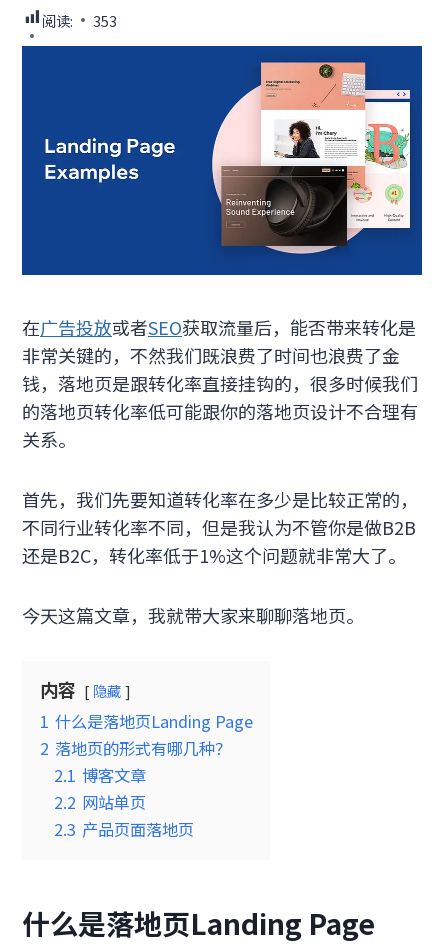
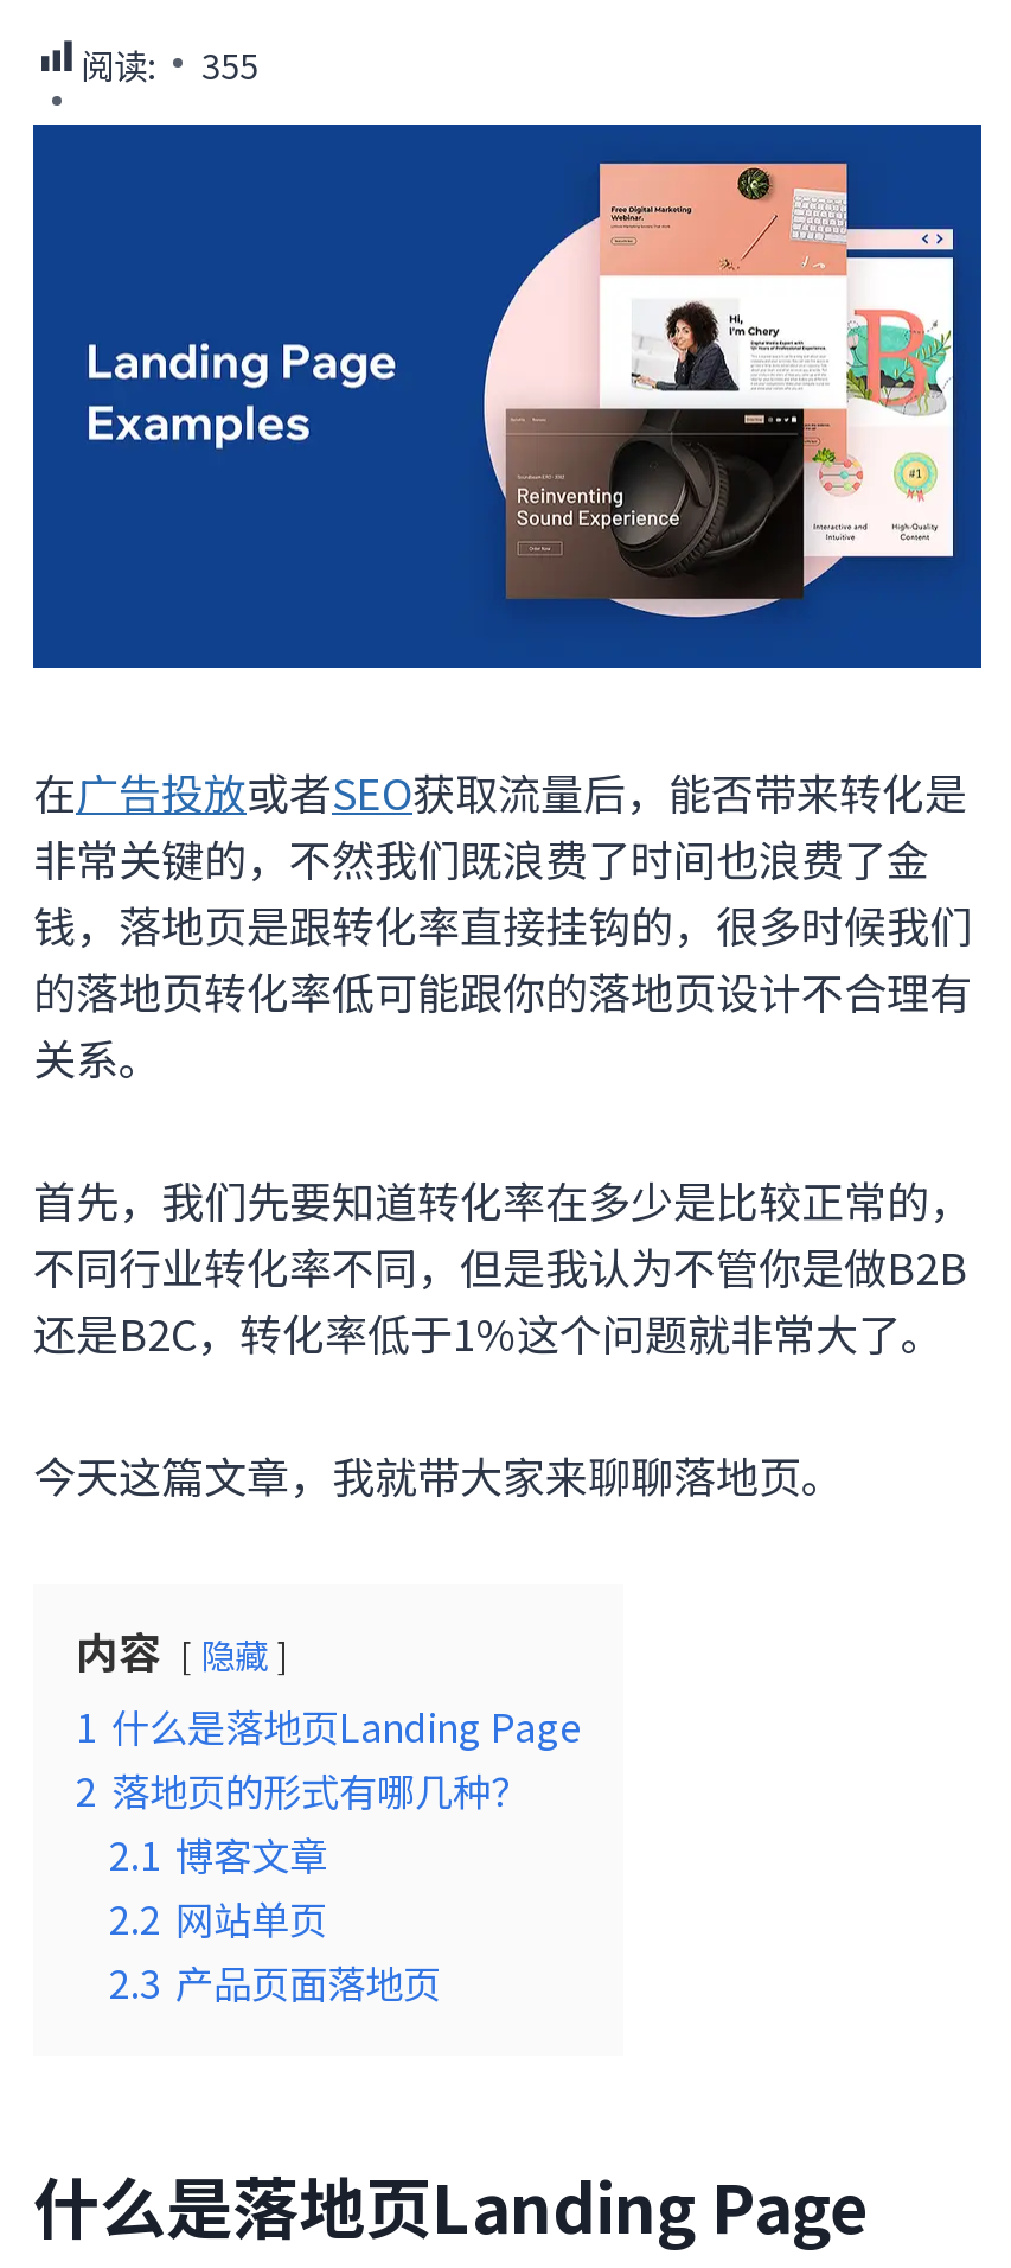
- 阅读: 353
+ 阅读: 355
